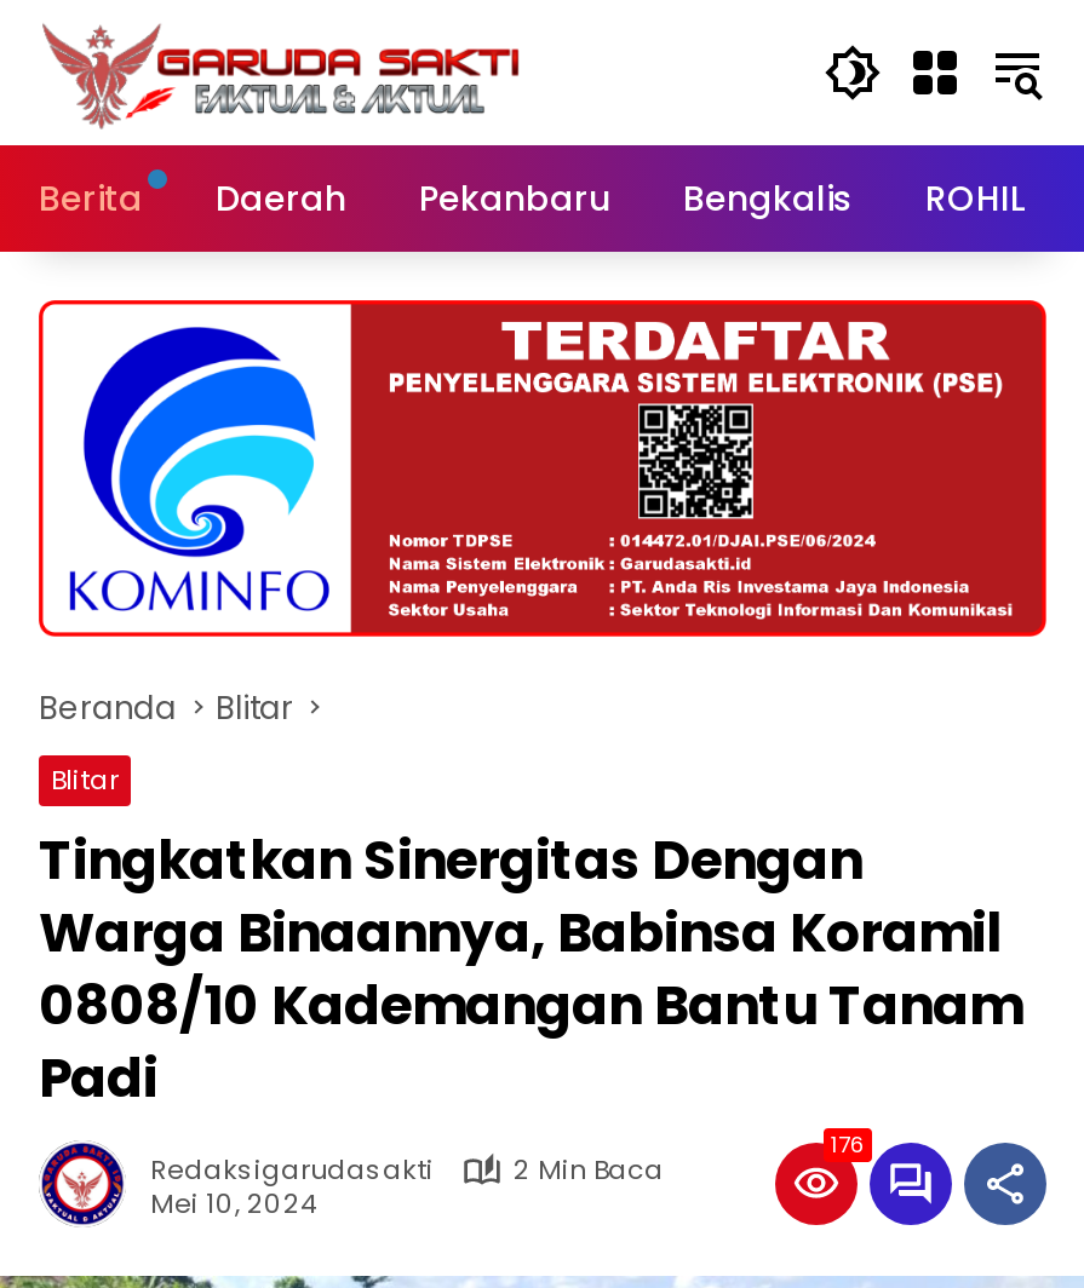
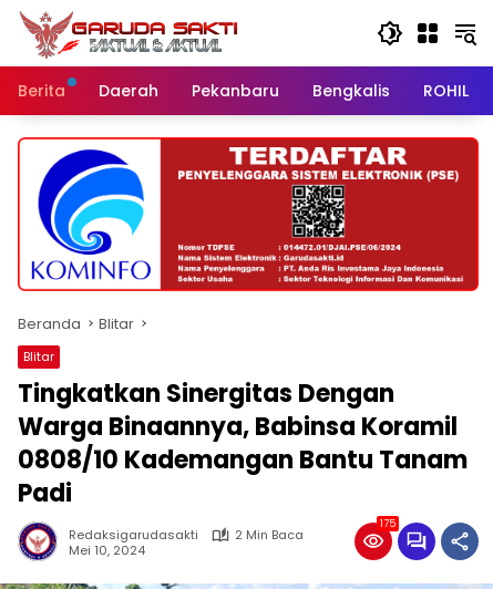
- 176
+ 175
